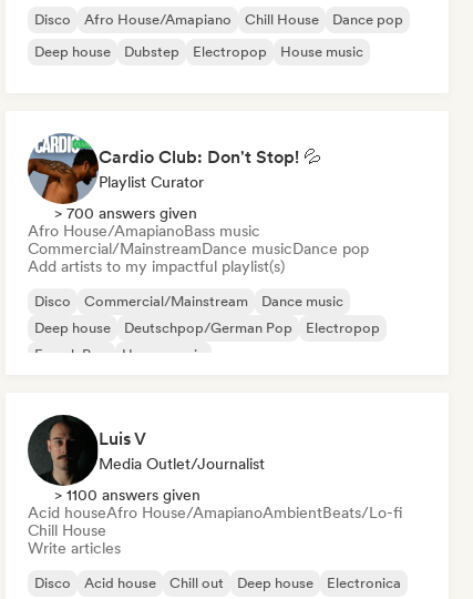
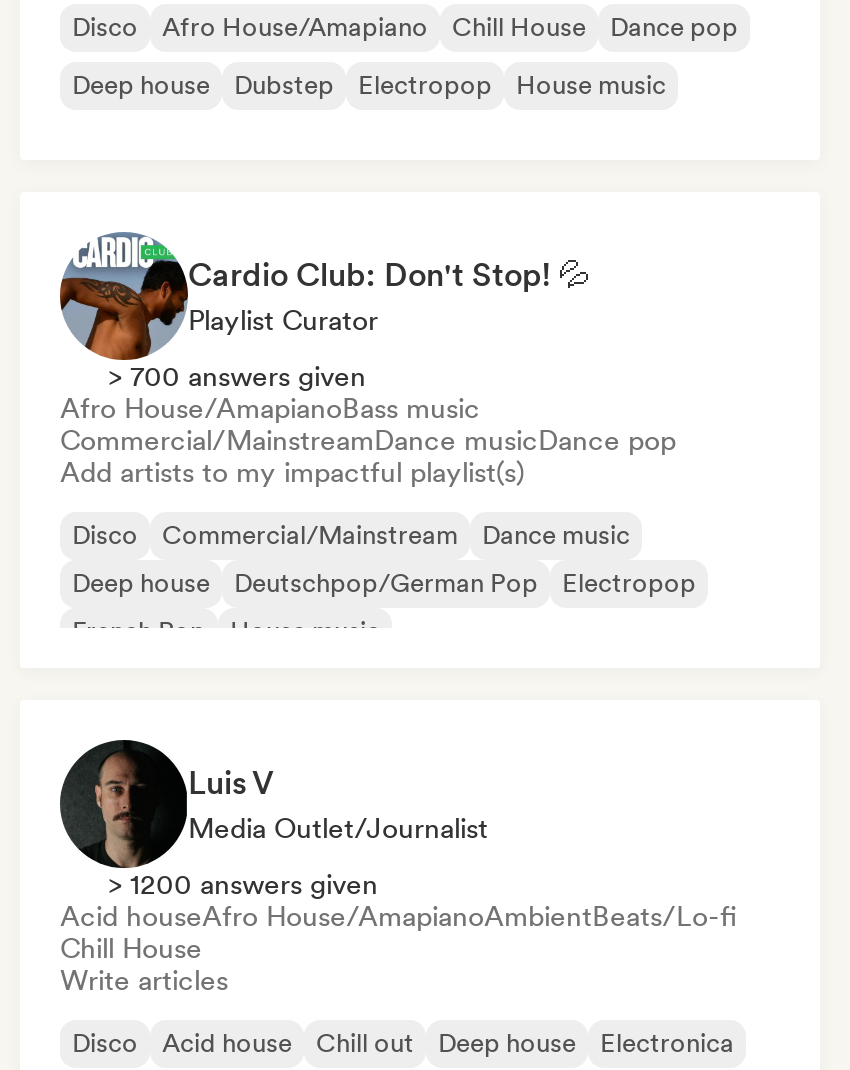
- > 1100 answers given
+ > 1200 answers given
